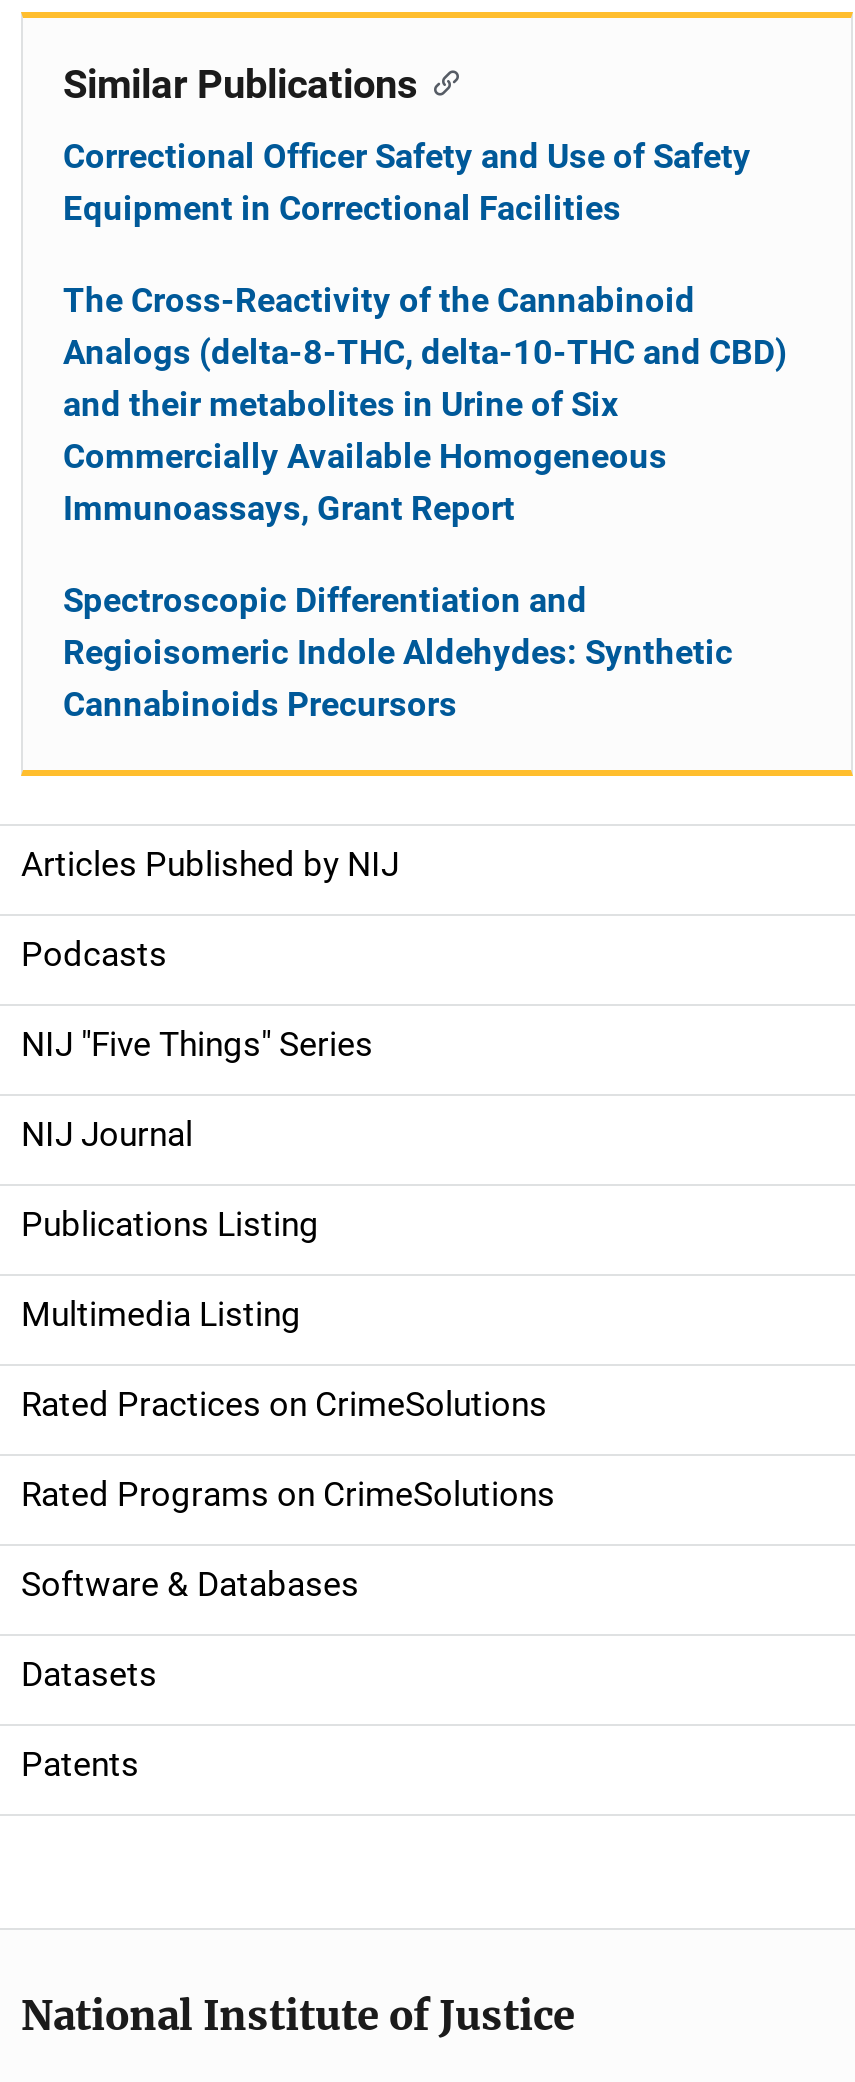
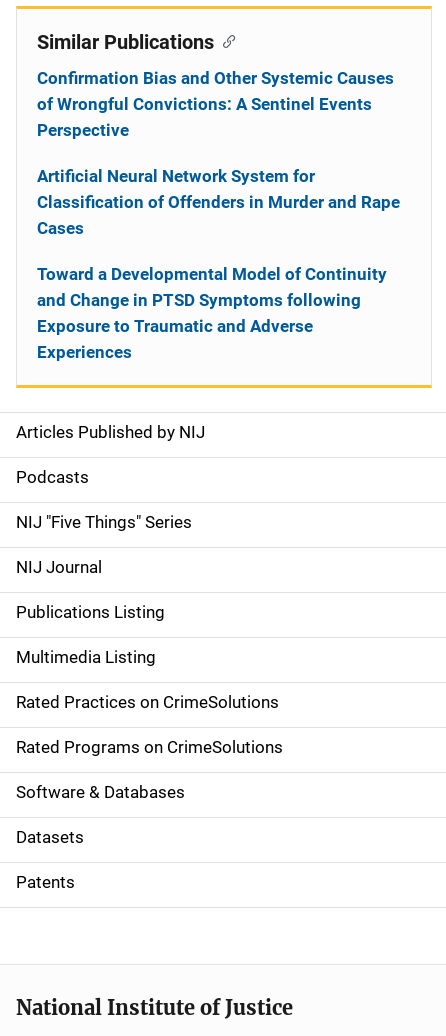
- Correctional Officer Safety and Use of Safety
- Equipment in Correctional Facilities
+ Confirmation Bias and Other Systemic Causes
+ of Wrongful Convictions: A Sentinel Events
+ Perspective

- The Cross-Reactivity of the Cannabinoid
- Analogs (delta-8-THC, delta-10-THC and CBD)
- and their metabolites in Urine of Six
- Commercially Available Homogeneous
- Immunoassays, Grant Report
+ Artificial Neural Network System for
+ Classification of Offenders in Murder and Rape
+ Cases

- Spectroscopic Differentiation and
- Regioisomeric Indole Aldehydes: Synthetic
- Cannabinoids Precursors
+ Toward a Developmental Model of Continuity
+ and Change in PTSD Symptoms following
+ Exposure to Traumatic and Adverse
+ Experiences
